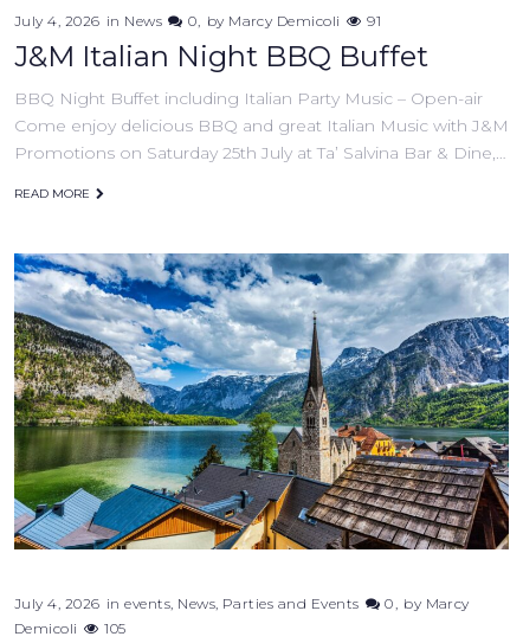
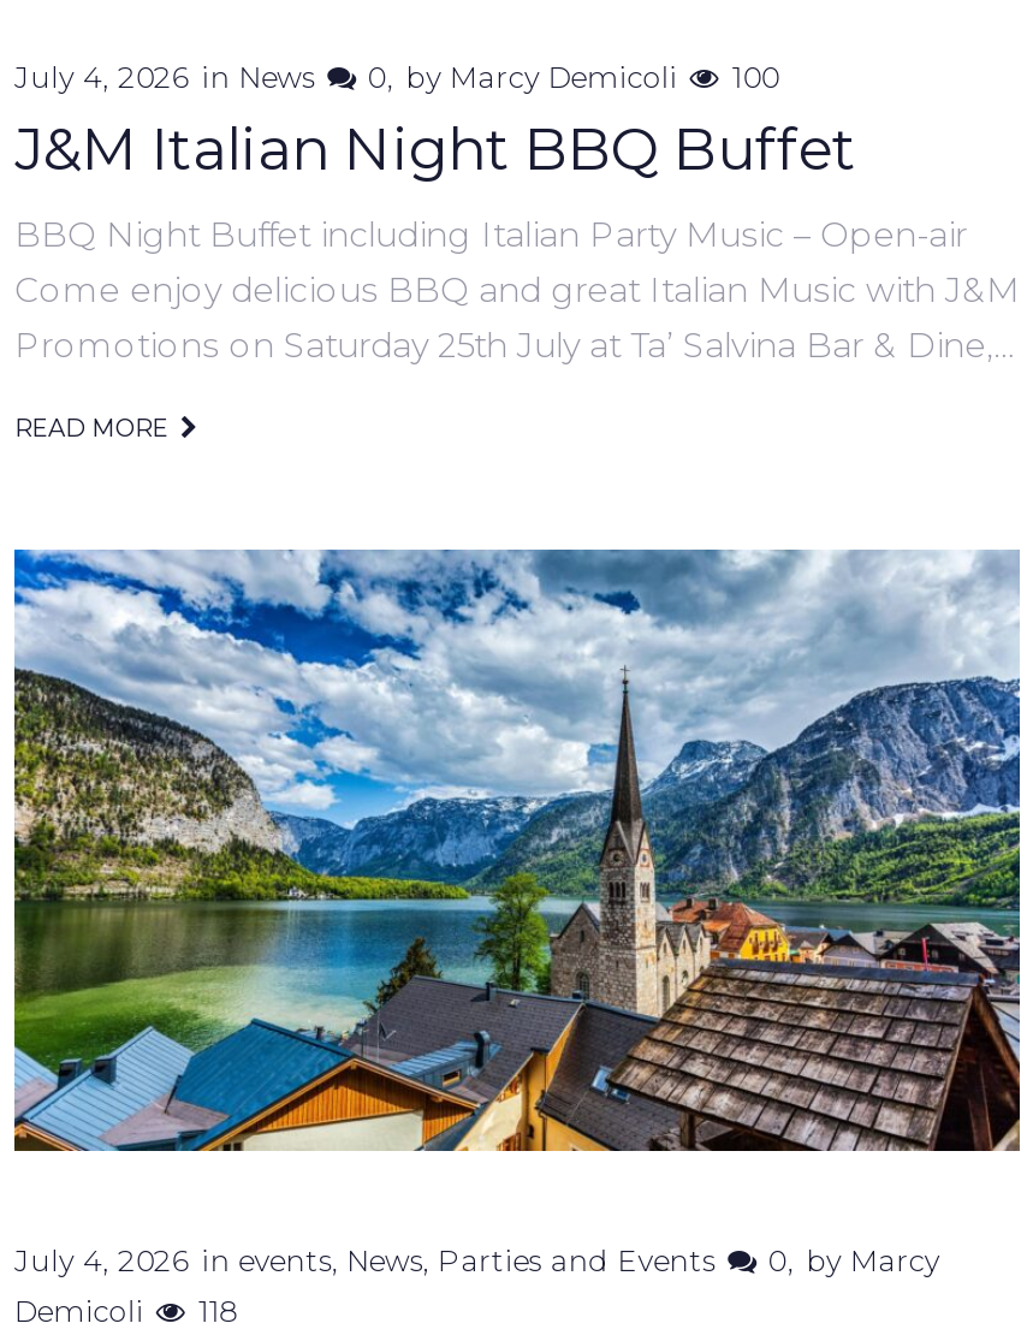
- July 4, 2026 in News 0 by Marcy Demicoli 91
+ July 4, 2026 in News 0 by Marcy Demicoli 100

- Demicoli 105
+ Demicoli 118
